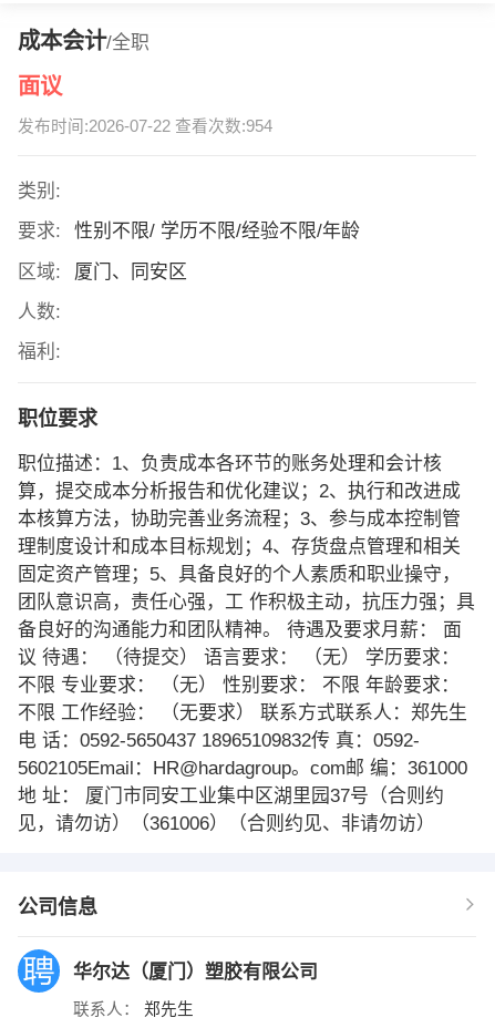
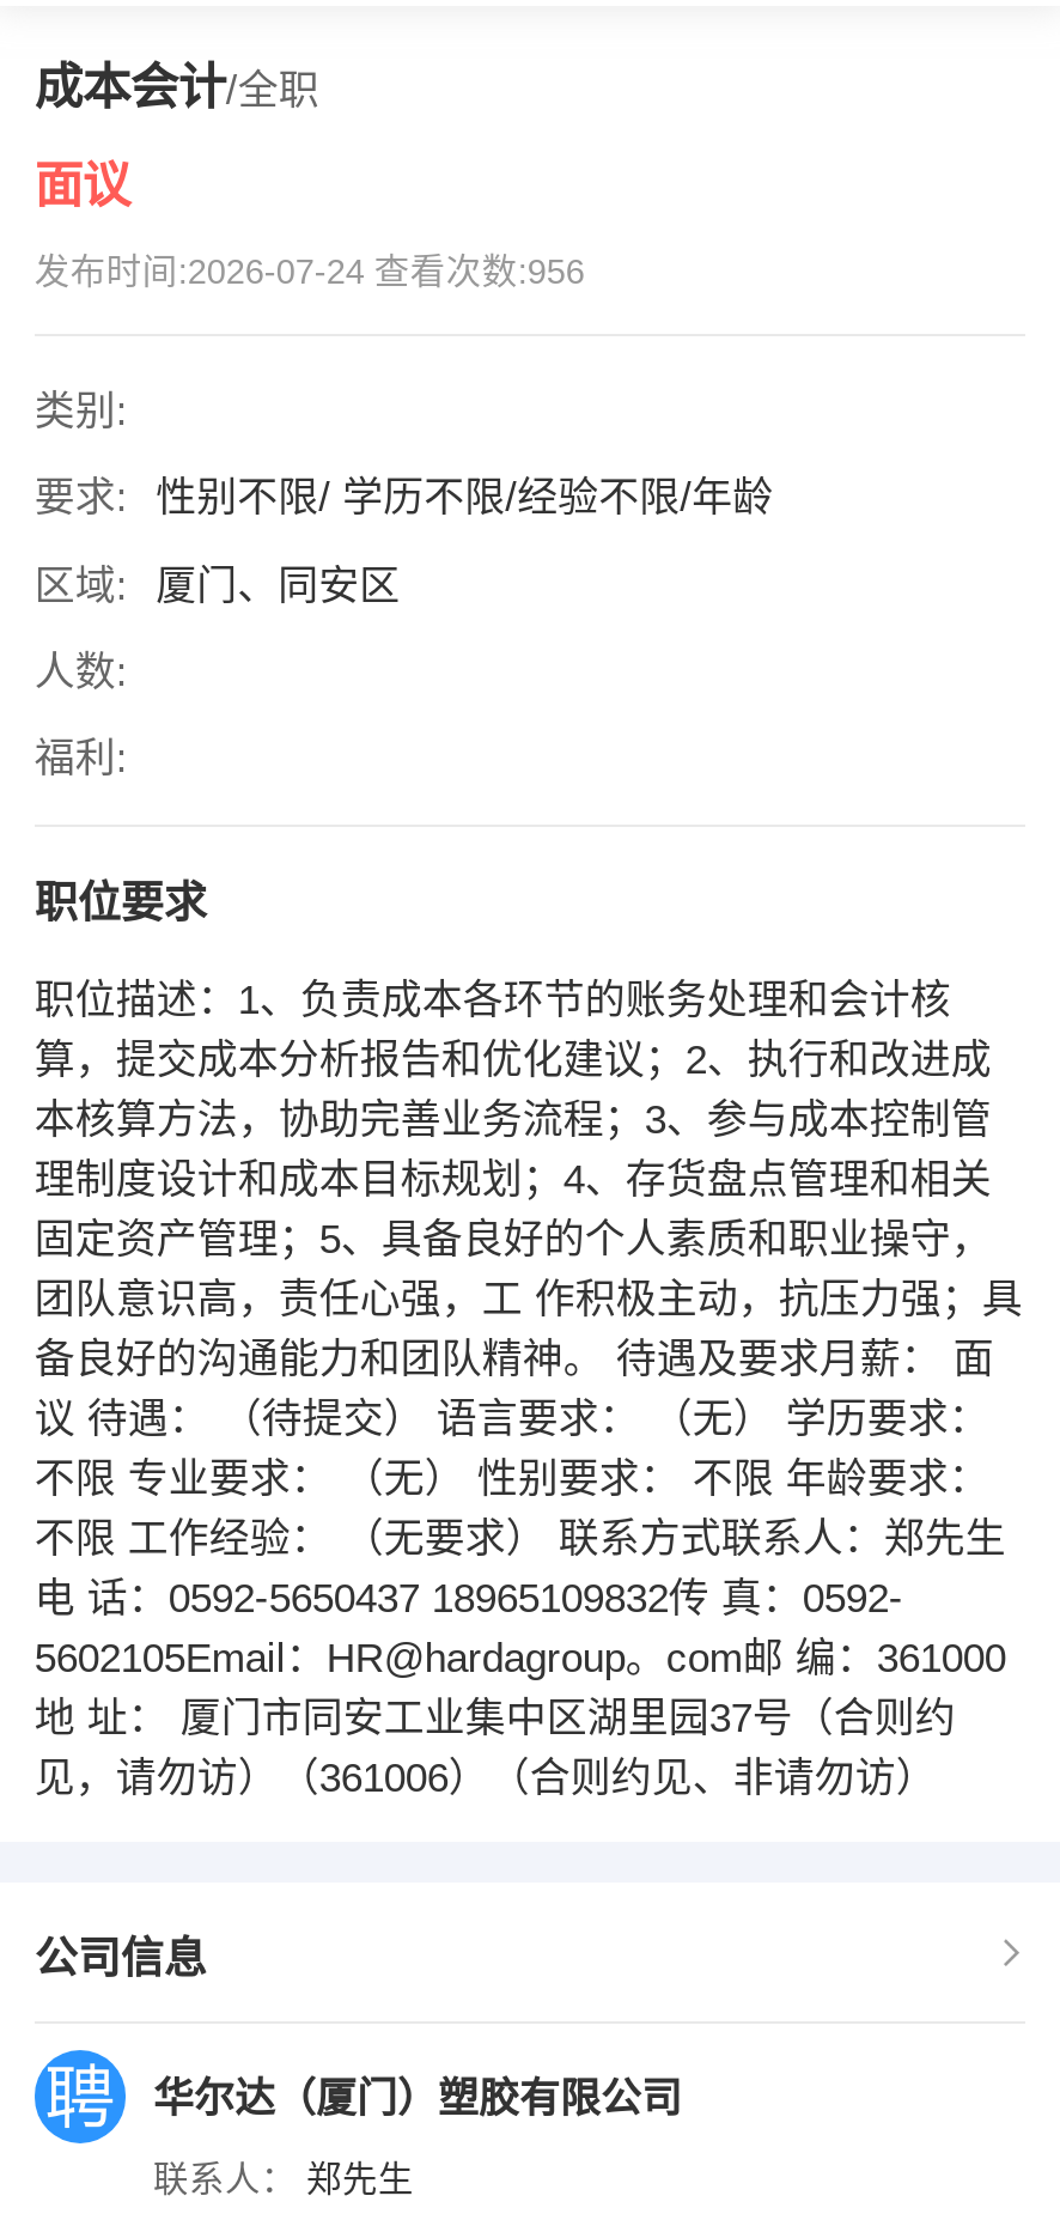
- 发布时间:2026-07-22 查看次数:954
+ 发布时间:2026-07-24 查看次数:956
